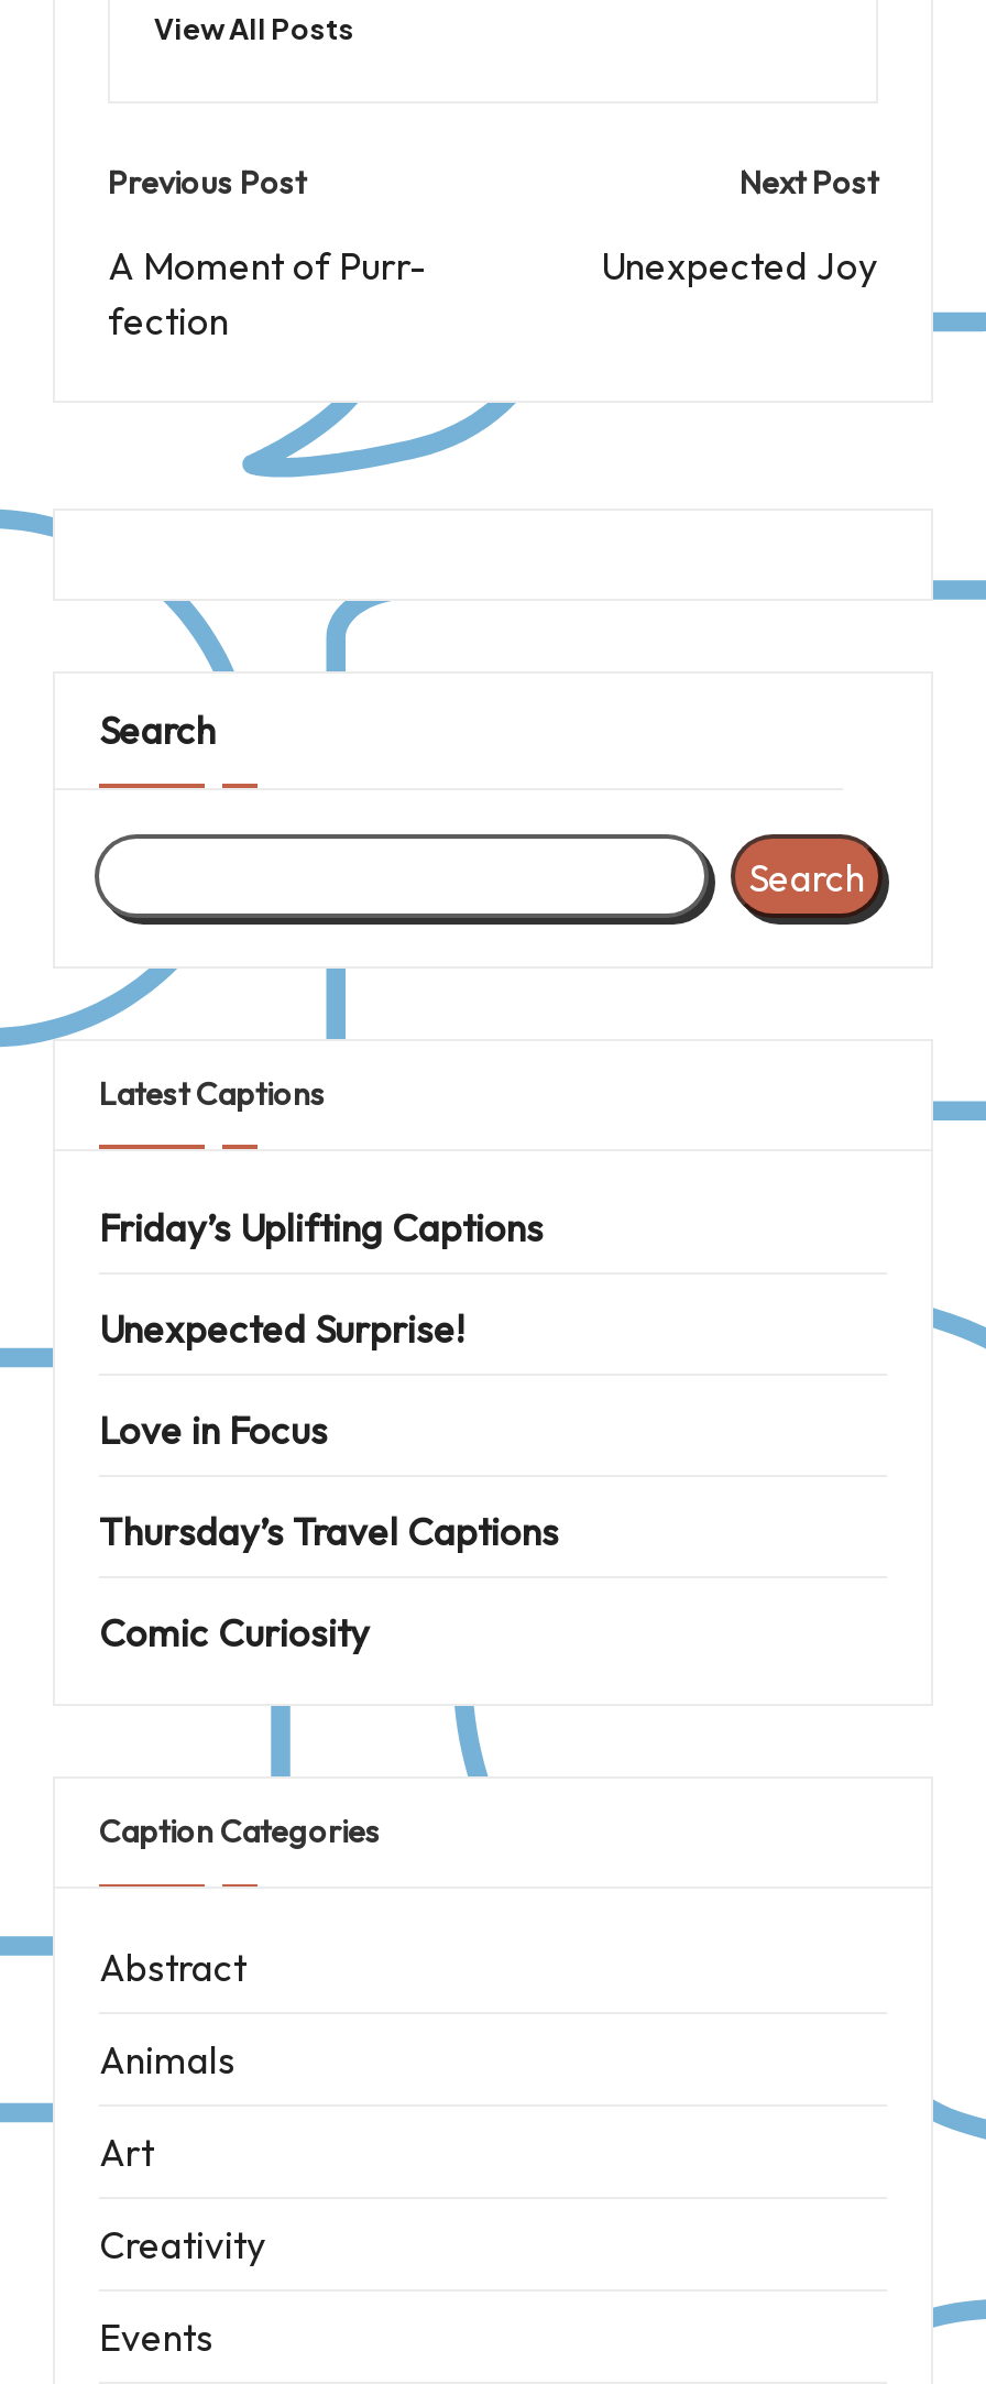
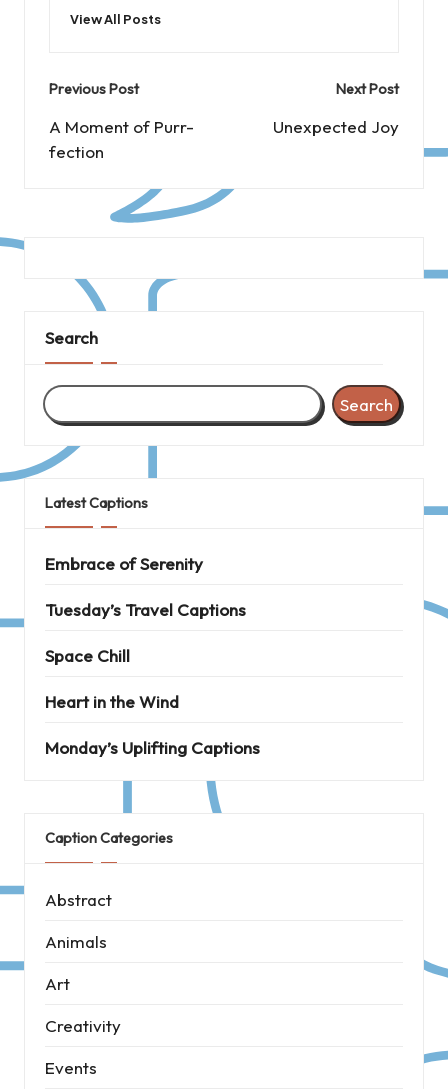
- Friday’s Uplifting Captions
+ Embrace of Serenity

- Unexpected Surprise!
+ Tuesday’s Travel Captions

- Love in Focus
+ Space Chill

- Thursday’s Travel Captions
+ Heart in the Wind

- Comic Curiosity
+ Monday’s Uplifting Captions
